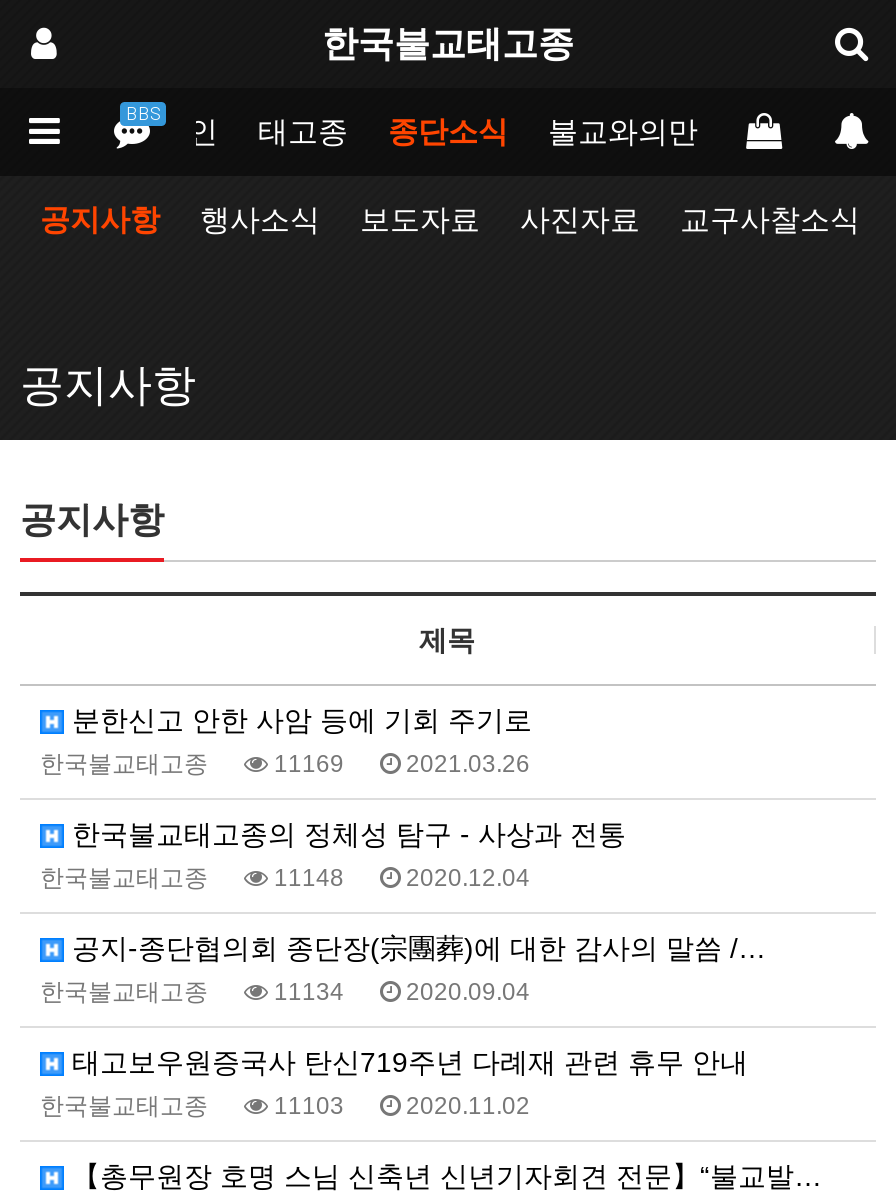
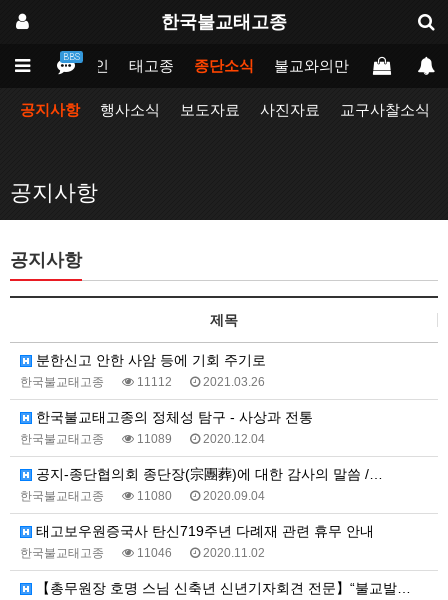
- 11169 2021.03.26
+ 11112 2021.03.26

- 11148 2020.12.04
+ 11089 2020.12.04

- 11134 2020.09.04
+ 11080 2020.09.04

- 11103 2020.11.02
+ 11046 2020.11.02
